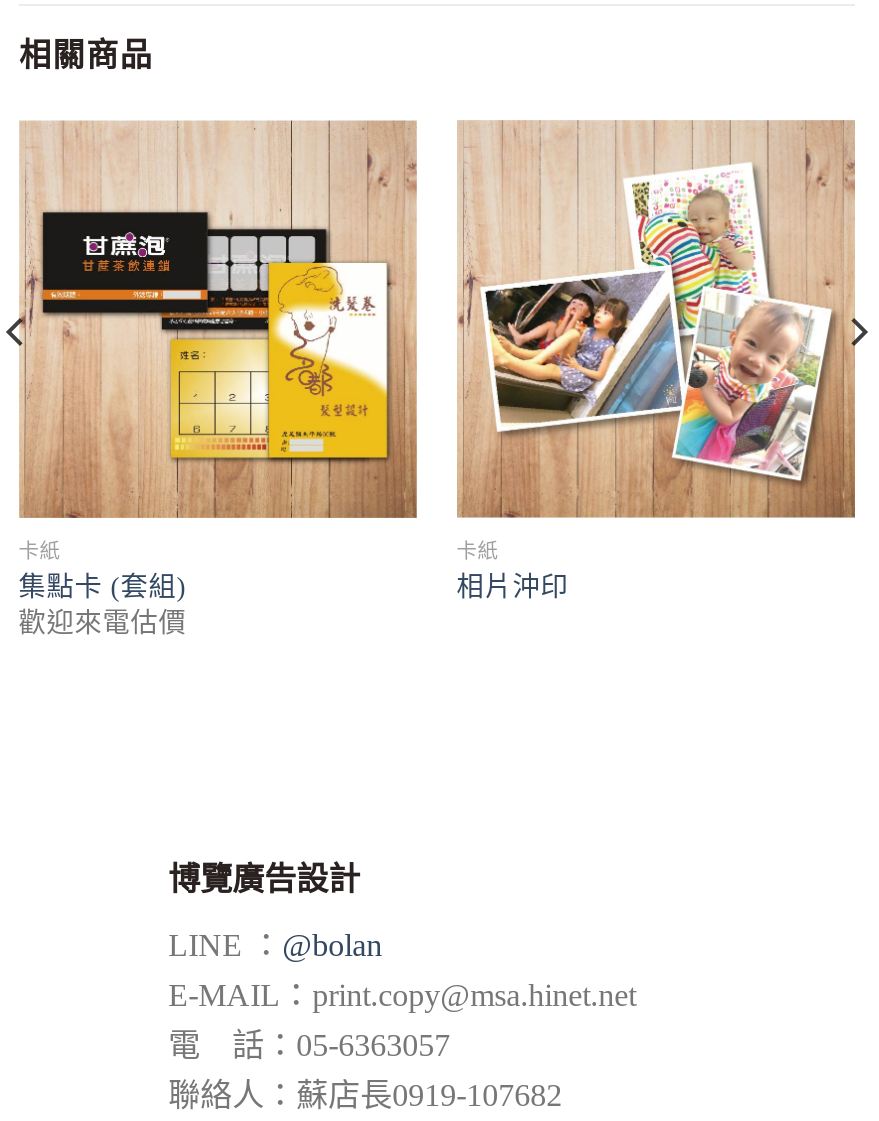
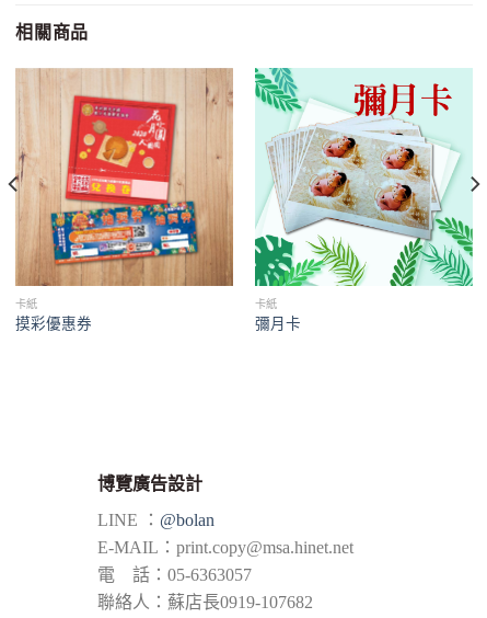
- [image]
- 相片沖印
+ [image]
+ 彌月卡

- [image]
+ [image]

- 集點卡 (套組)
- 歡迎來電估價
+ 摸彩優惠券
